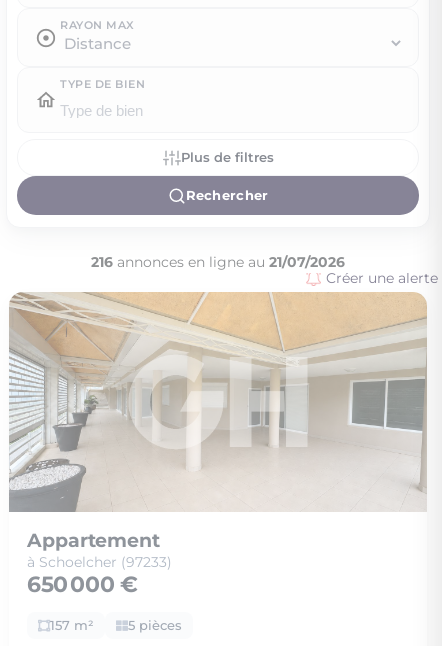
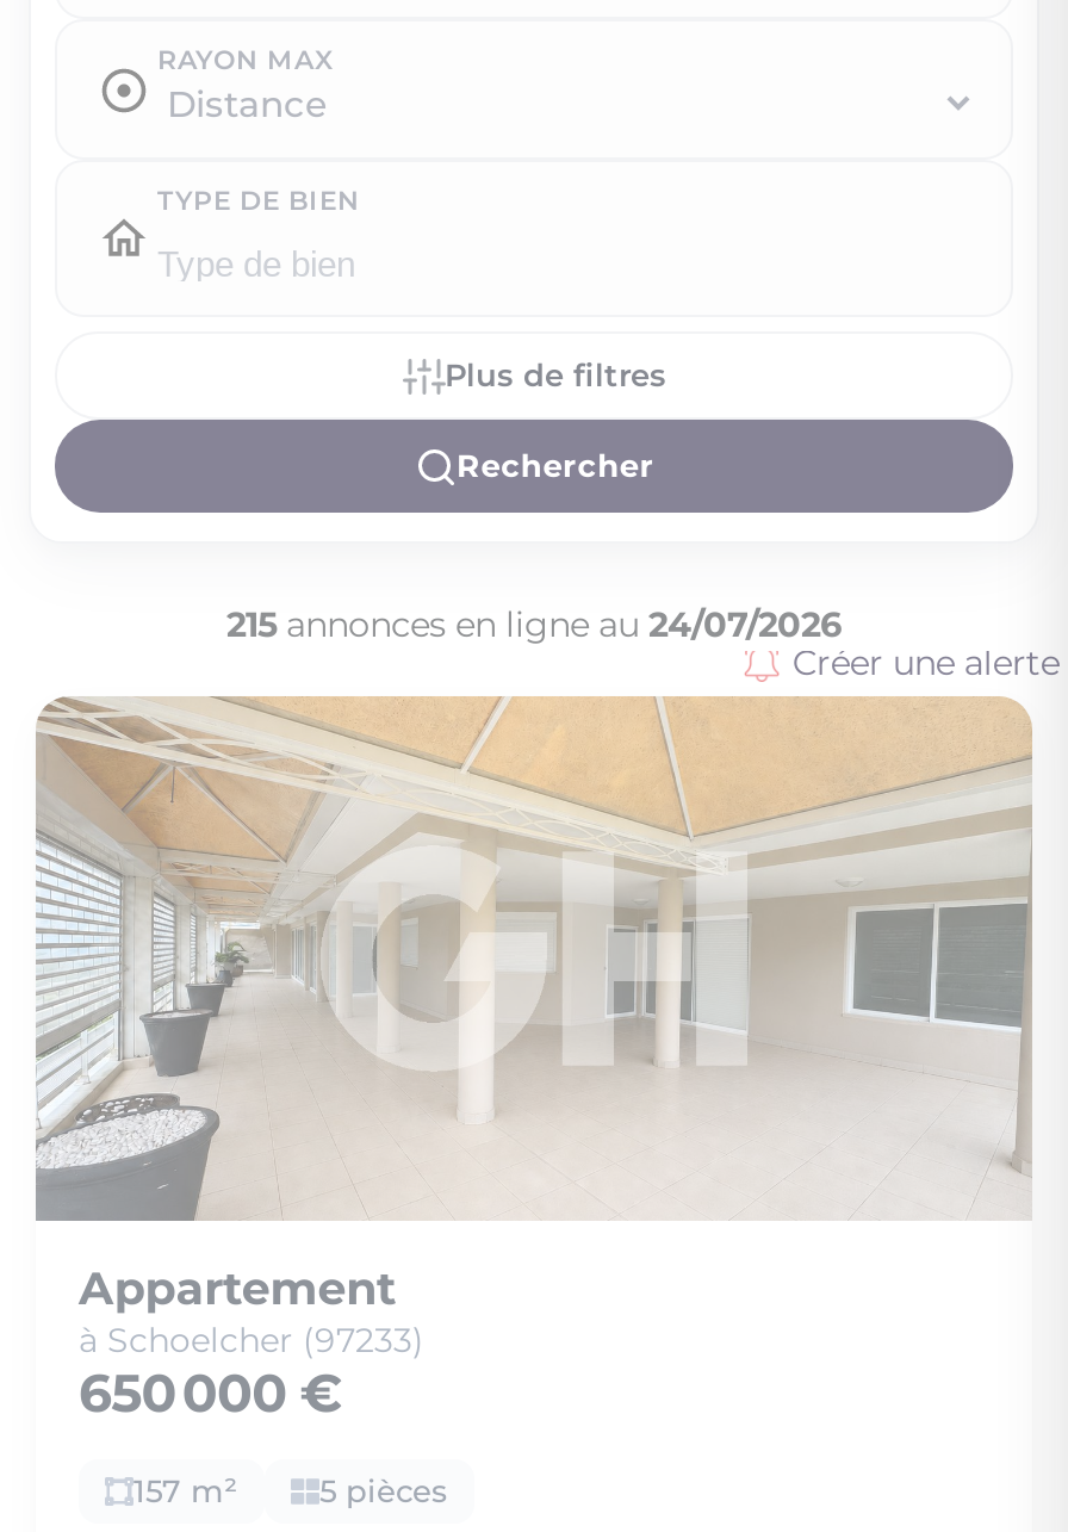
- 216 annonces en ligne au 21/07/2026
+ 215 annonces en ligne au 24/07/2026
